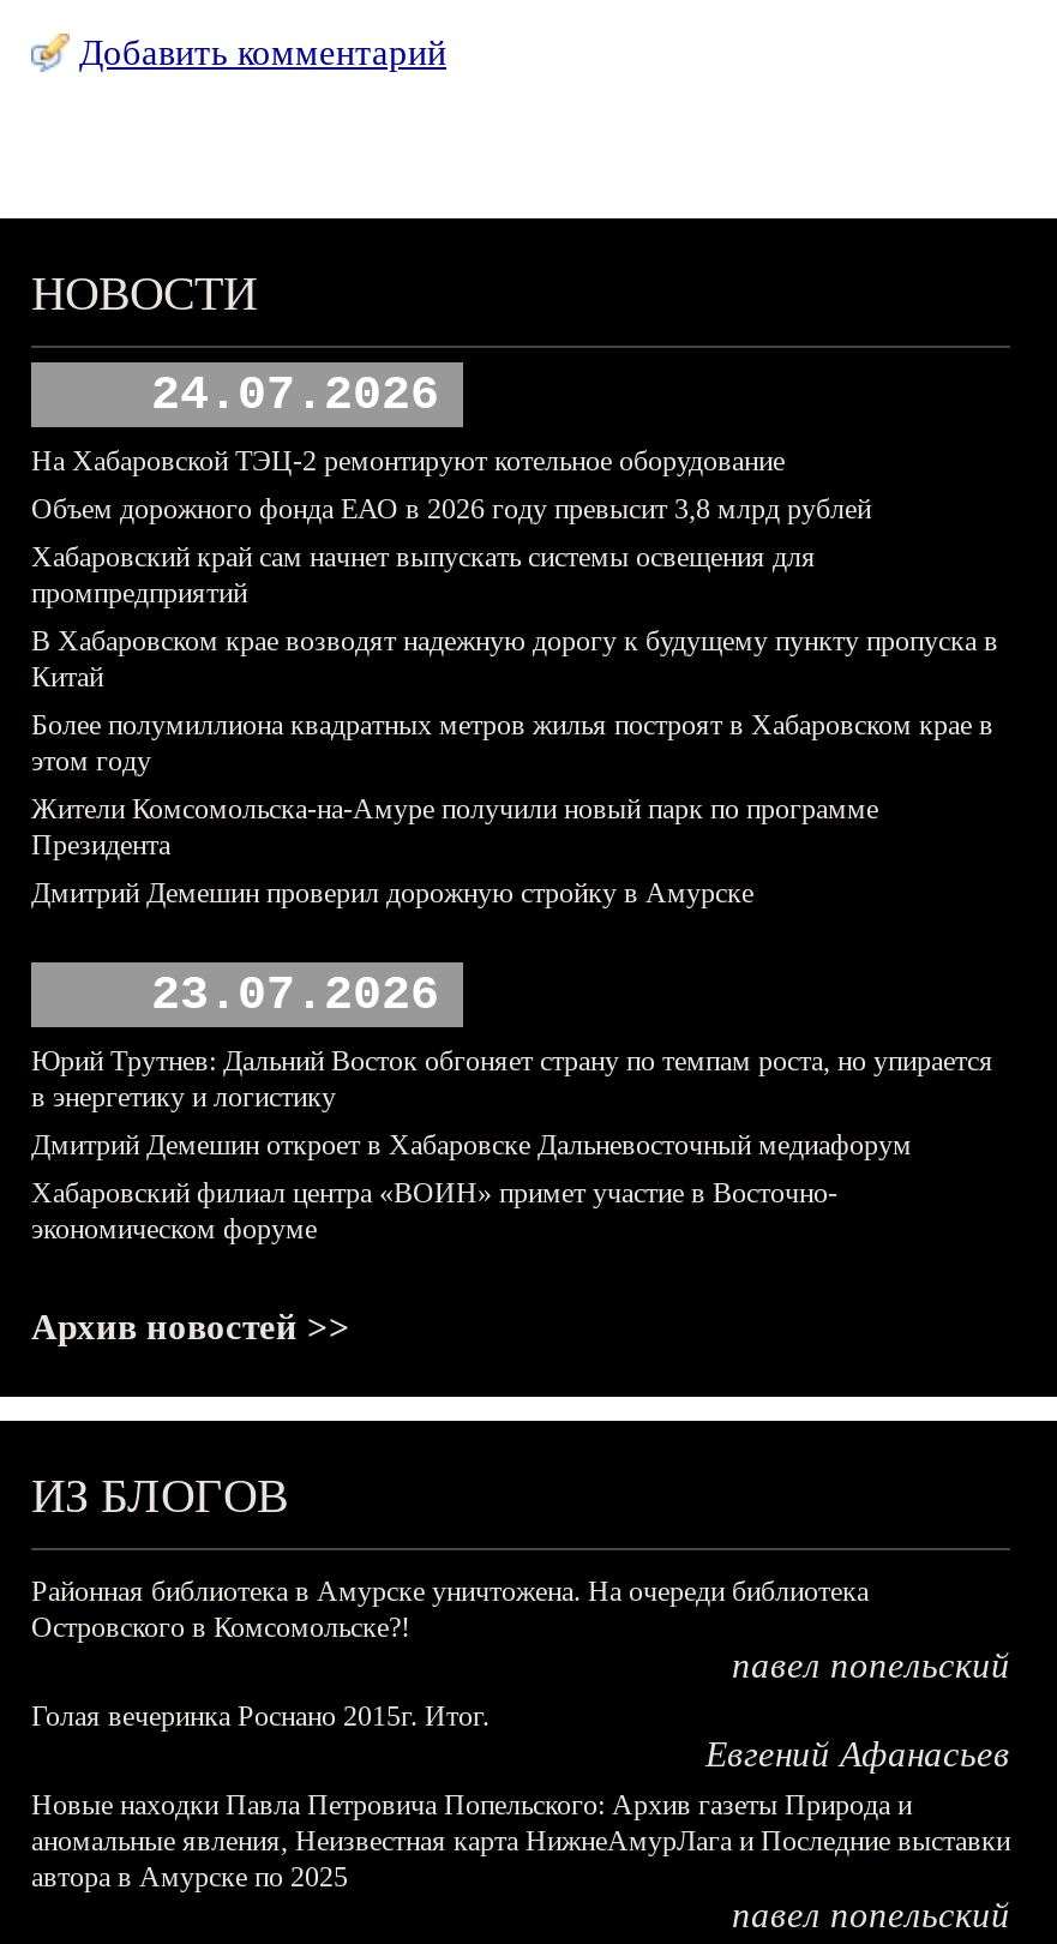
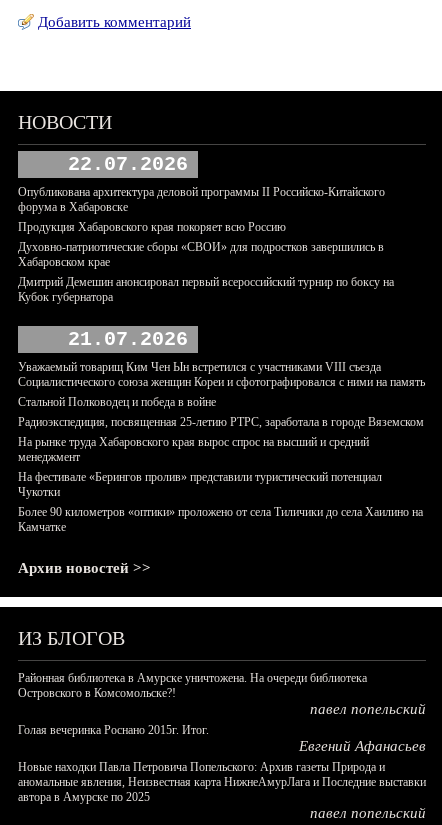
- 24.07.2026
- На Хабаровской ТЭЦ-2 ремонтируют котельное оборудование
- Объем дорожного фонда ЕАО в 2026 году превысит 3,8 млрд рублей
- Хабаровский край сам начнет выпускать системы освещения для
- промпредприятий
- В Хабаровском крае возводят надежную дорогу к будущему пункту пропуска в
- Китай
- Более полумиллиона квадратных метров жилья построят в Хабаровском крае в
- этом году
- Жители Комсомольска-на-Амуре получили новый парк по программе
- Президента
- Дмитрий Демешин проверил дорожную стройку в Амурске
+ 22.07.2026
+ Опубликована архитектура деловой программы II Российско-Китайского
+ форума в Хабаровске
+ Продукция Хабаровского края покоряет всю Россию
+ Духовно-патриотические сборы «СВОИ» для подростков завершились в
+ Хабаровском крае
+ Дмитрий Демешин анонсировал первый всероссийский турнир по боксу на
+ Кубок губернатора

- 23.07.2026
- Юрий Трутнев: Дальний Восток обгоняет страну по темпам роста, но упирается
- в энергетику и логистику
- Дмитрий Демешин откроет в Хабаровске Дальневосточный медиафорум
- Хабаровский филиал центра «ВОИН» примет участие в Восточно-
- экономическом форуме
+ 21.07.2026
+ Уважаемый товарищ Ким Чен Ын встретился с участниками VIII съезда
+ Социалистического союза женщин Кореи и сфотографировался с ними на память
+ Стальной Полководец и победа в войне
+ Радиоэкспедиция, посвященная 25-летию РТРС, заработала в городе Вяземском
+ На рынке труда Хабаровского края вырос спрос на высший и средний
+ менеджмент
+ На фестивале «Берингов пролив» представили туристический потенциал
+ Чукотки
+ Более 90 километров «оптики» проложено от села Тиличики до села Хаилино на
+ Камчатке
